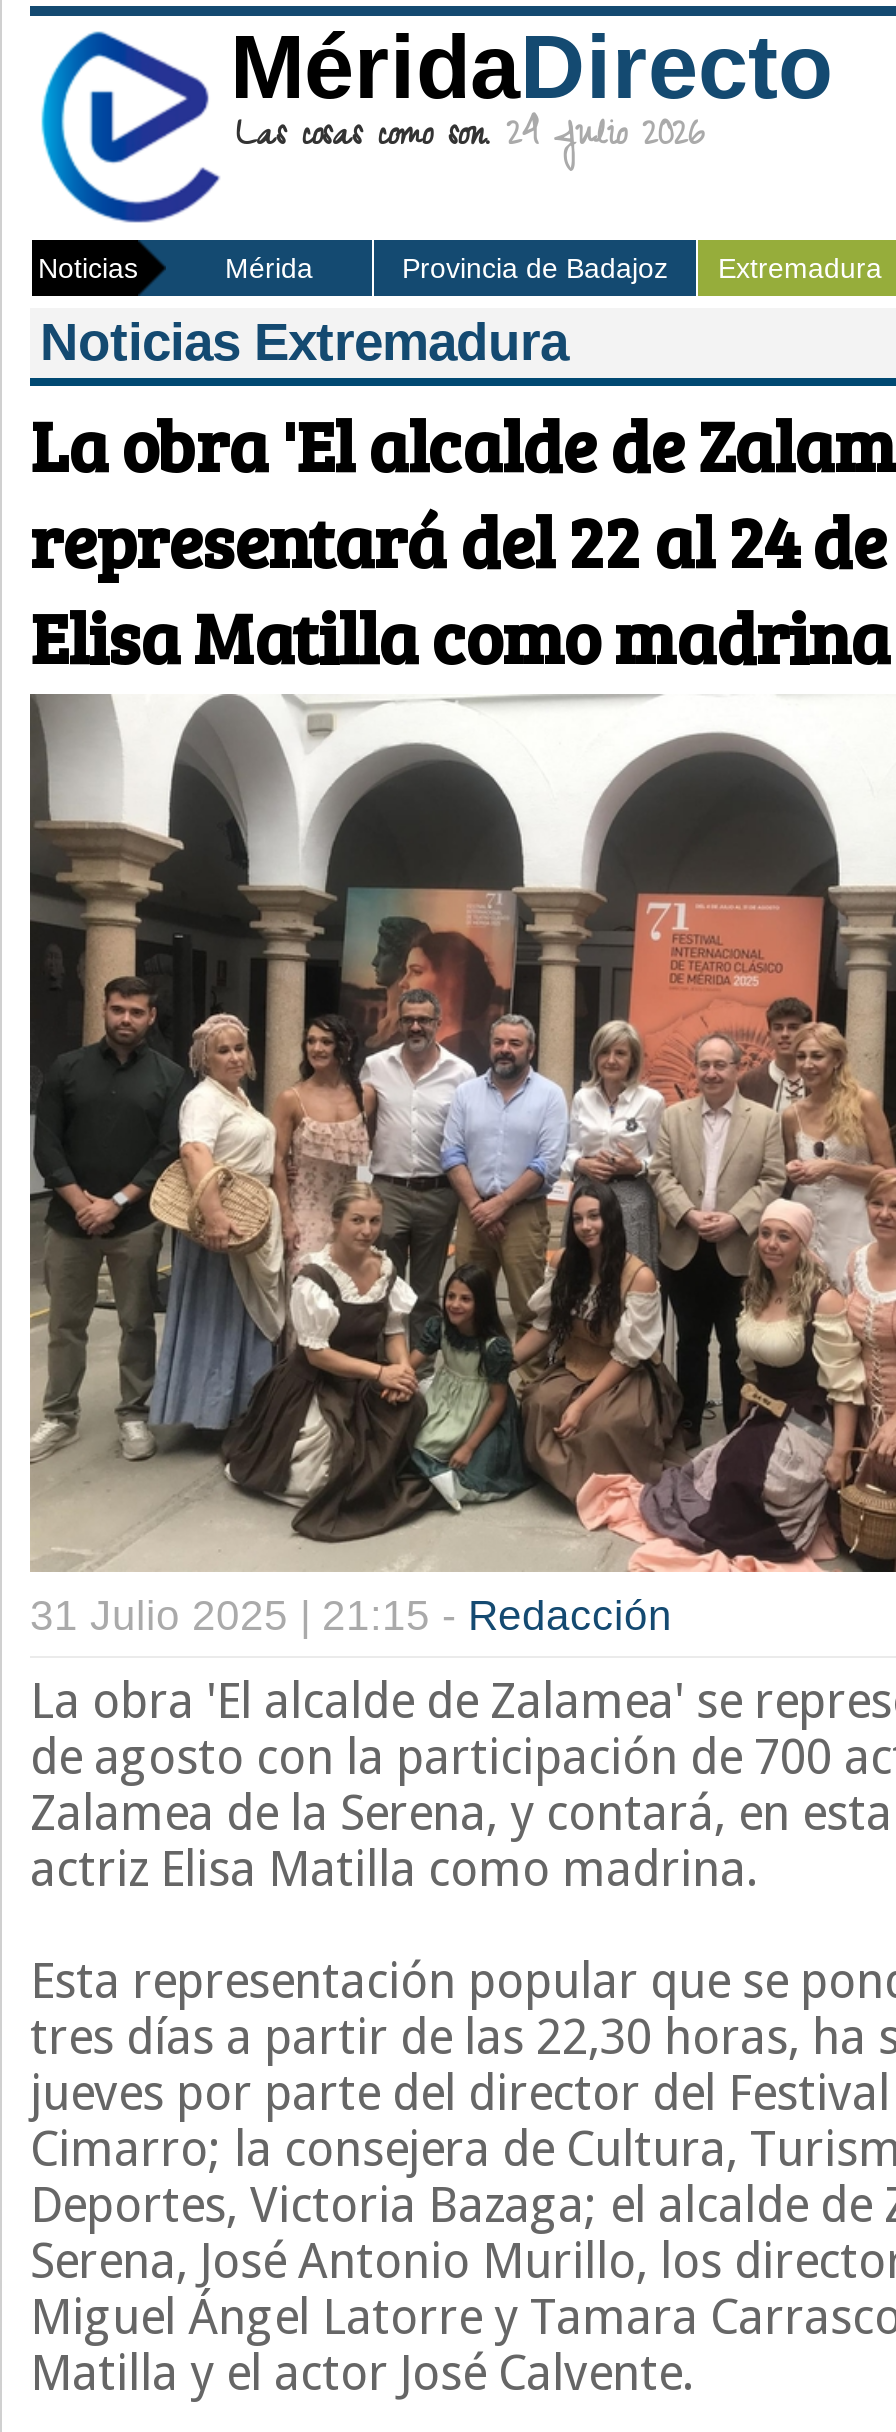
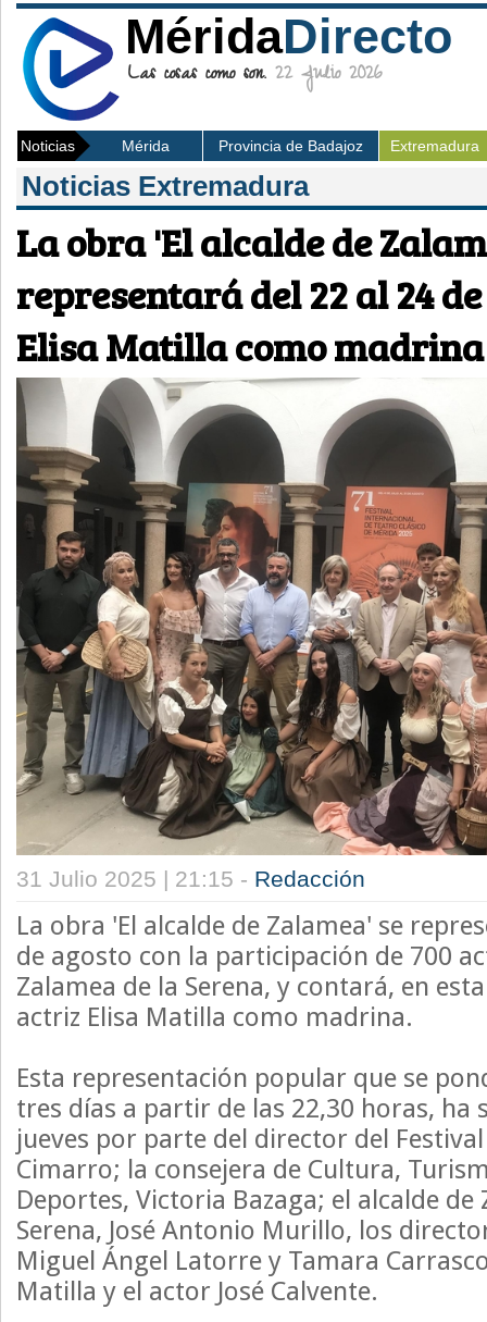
- Las cosas como son. 24 Julio 2026
+ Las cosas como son. 22 Julio 2026
